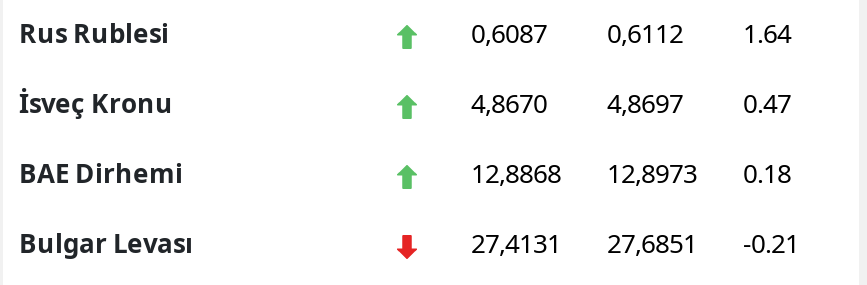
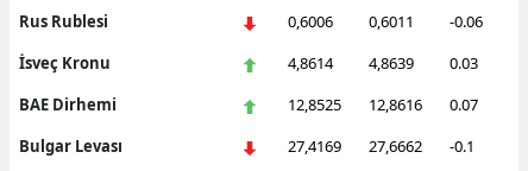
- 0,6087
+ 0,6006

- 0,6112
+ 0,6011

- 1.64
+ -0.06

- 4,8670
+ 4,8614

- 4,8697
+ 4,8639

- 0.47
+ 0.03

- 12,8868
+ 12,8525

- 12,8973
+ 12,8616

- 0.18
+ 0.07

- 27,4131
+ 27,4169

- 27,6851
+ 27,6662

- -0.21
+ -0.1
